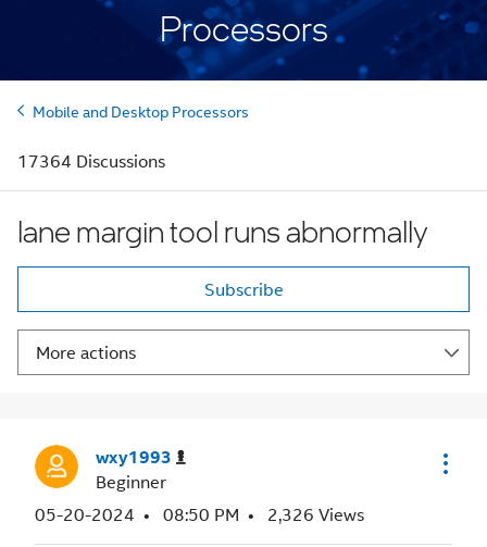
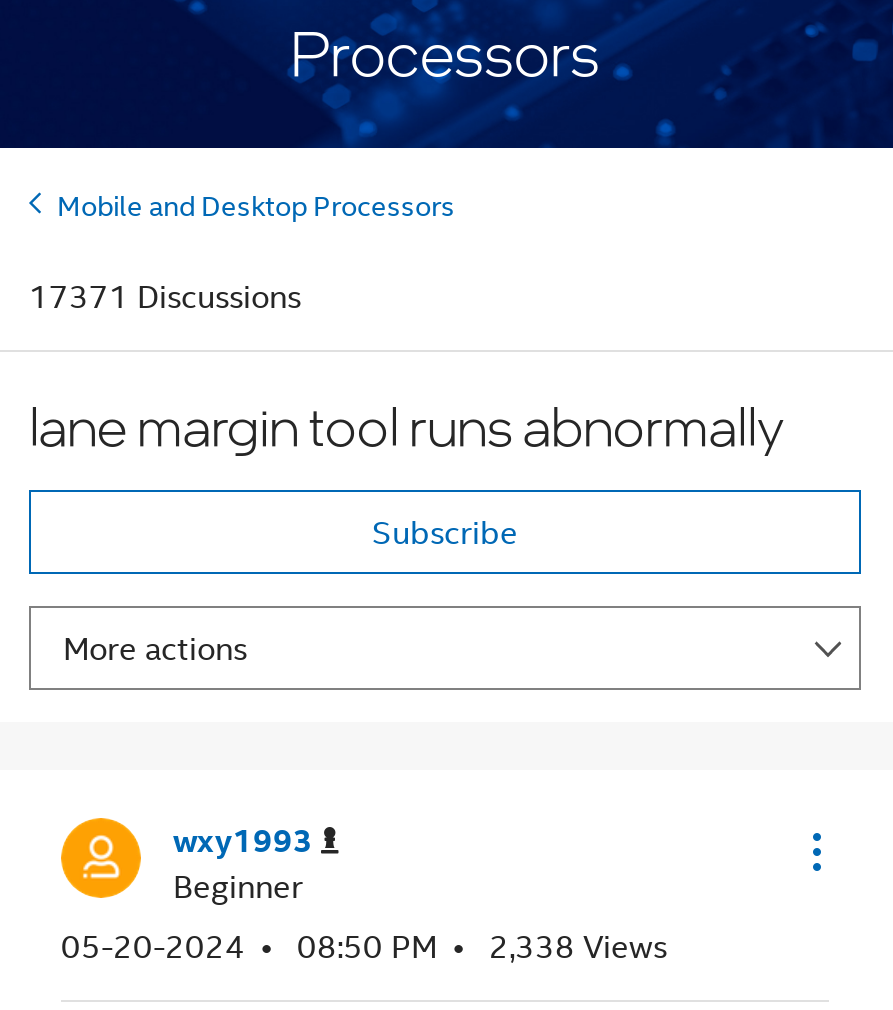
- 17364 Discussions
+ 17371 Discussions

- 05-20-2024 08:50 PM 2,326 Views
+ 05-20-2024 08:50 PM 2,338 Views
